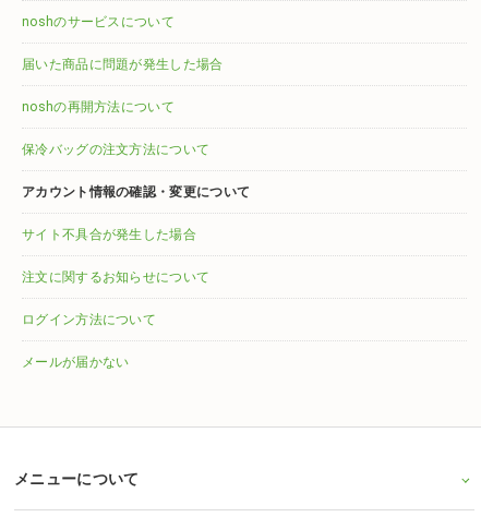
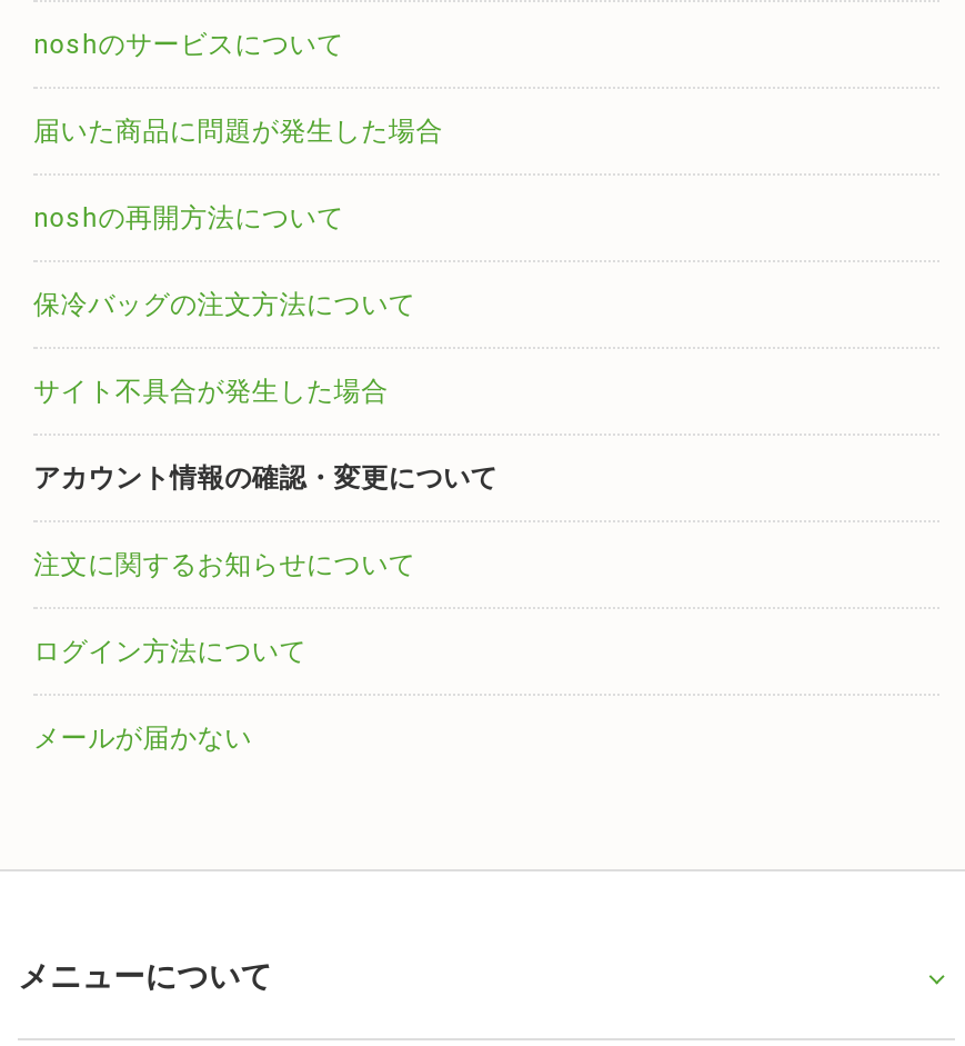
moved down: アカウント情報の確認・変更について

moved up: サイト不具合が発生した場合
